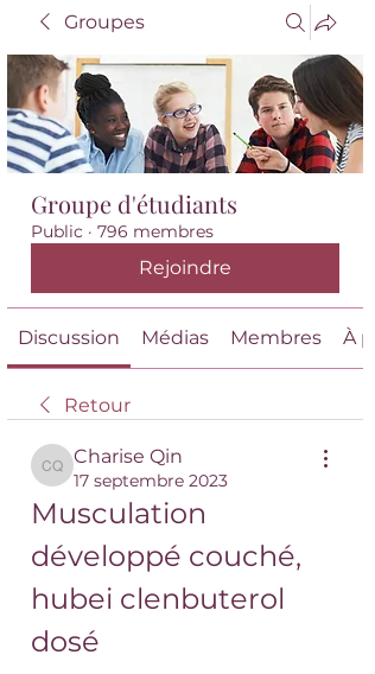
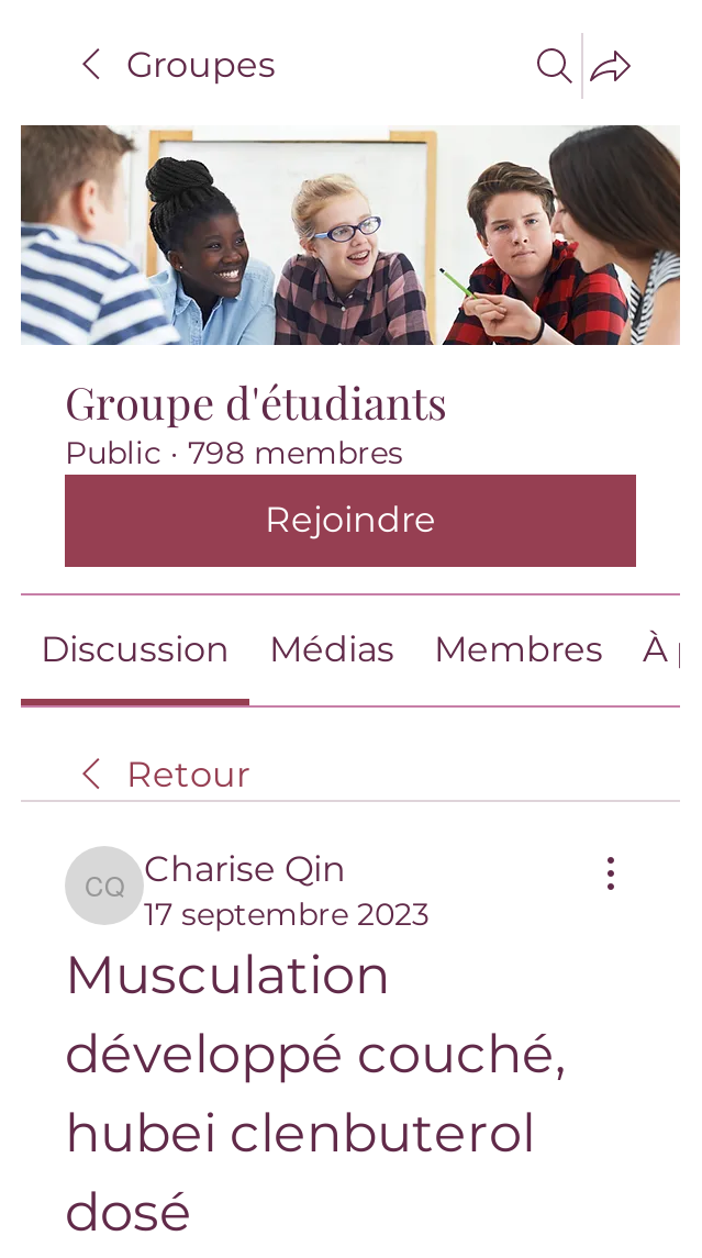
- Public · 796 membres
+ Public · 798 membres
